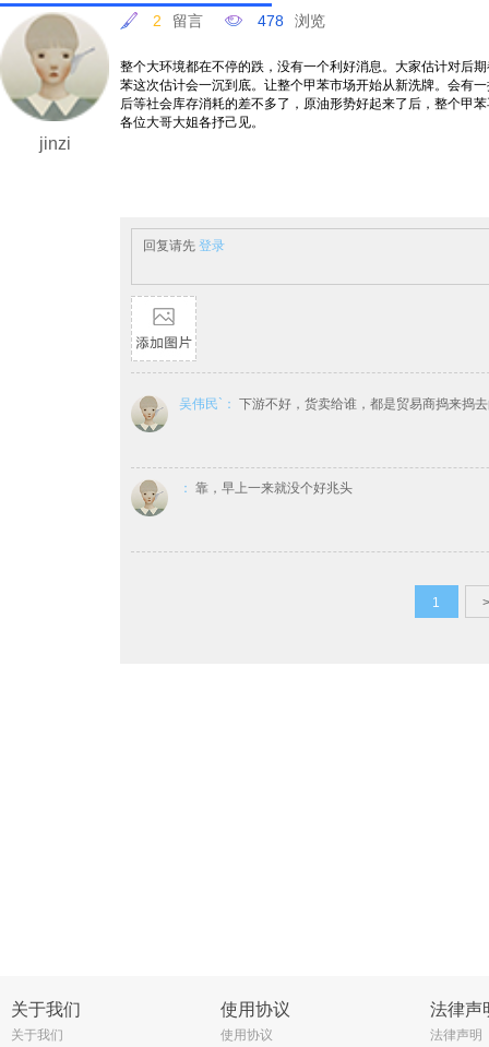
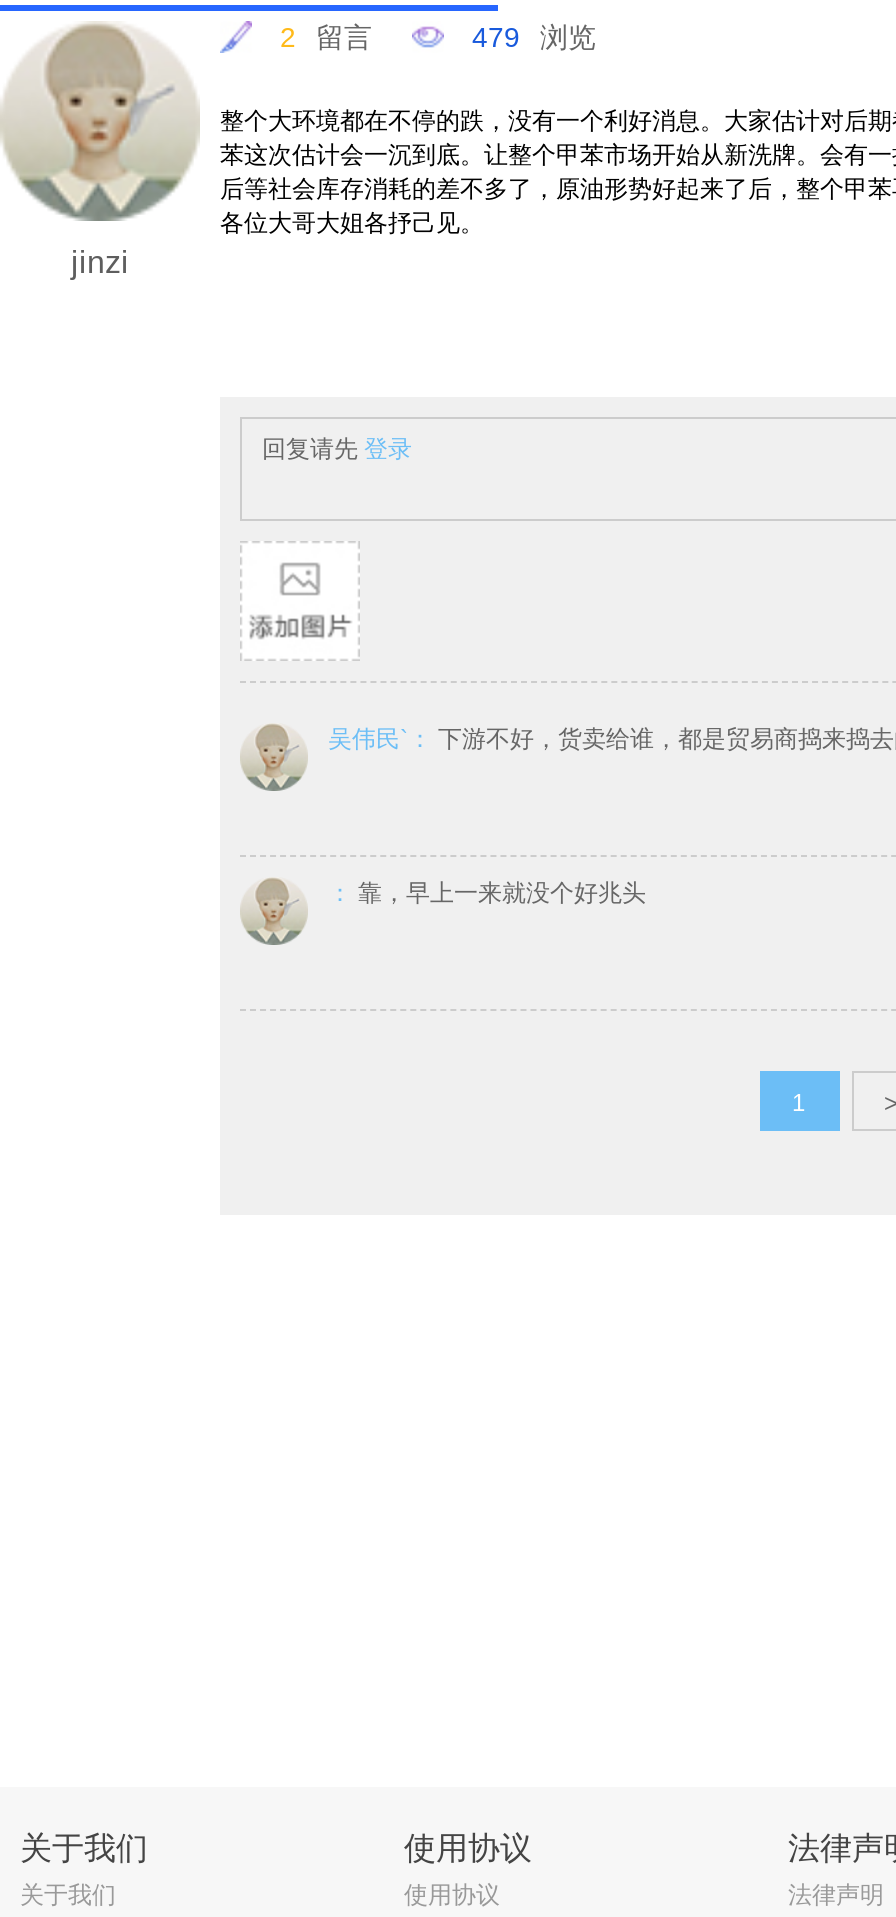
- 478 浏览
+ 479 浏览
